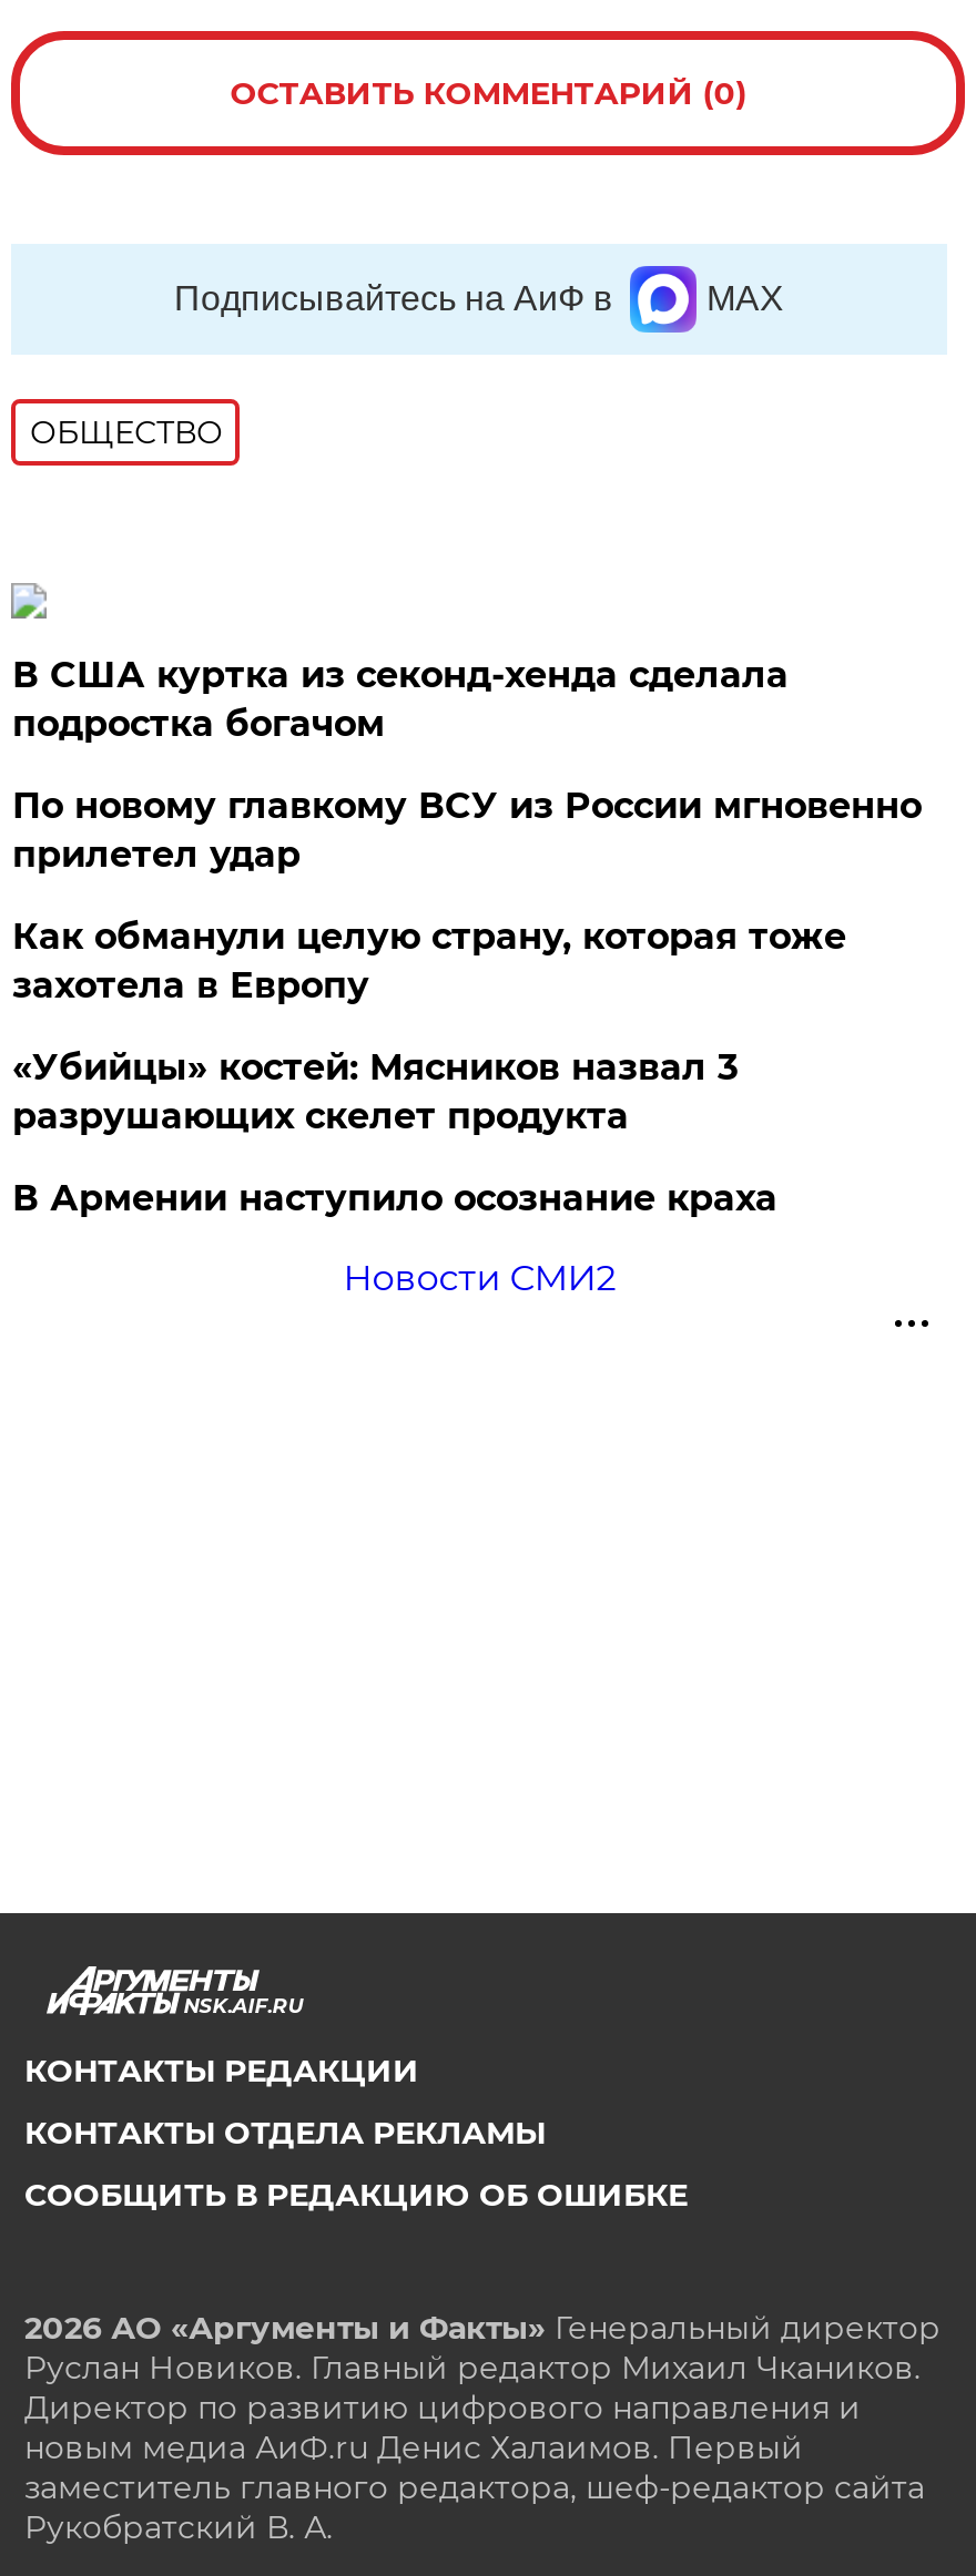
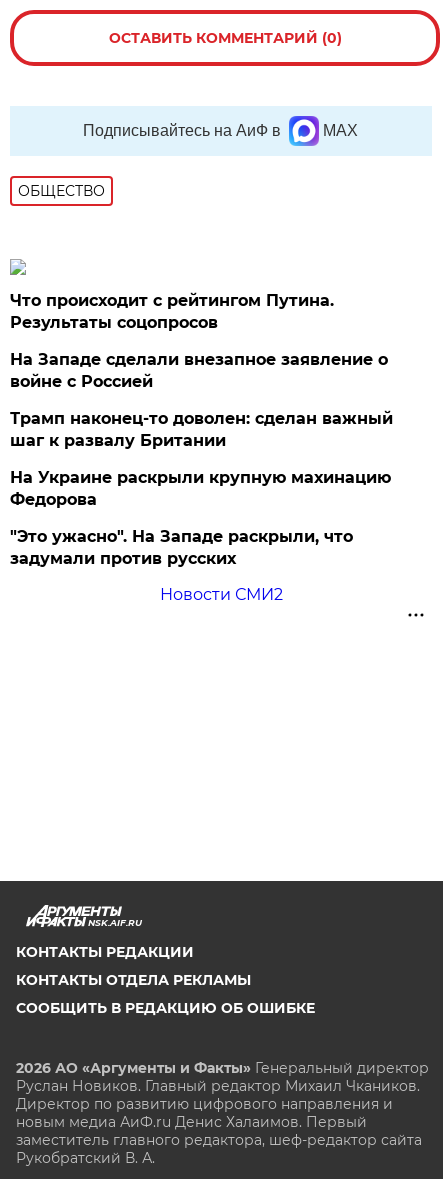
- В США куртка из секонд-хенда сделала
- подростка богачом
+ Что происходит с рейтингом Путина.
+ Результаты соцопросов

- По новому главкому ВСУ из России мгновенно
- прилетел удар
+ На Западе сделали внезапное заявление о
+ войне с Россией

- Как обманули целую страну, которая тоже
- захотела в Европу
+ Трамп наконец-то доволен: сделан важный
+ шаг к развалу Британии

- «Убийцы» костей: Мясников назвал 3
- разрушающих скелет продукта
+ На Украине раскрыли крупную махинацию
+ Федорова

- В Армении наступило осознание краха
+ "Это ужасно". На Западе раскрыли, что
+ задумали против русских
